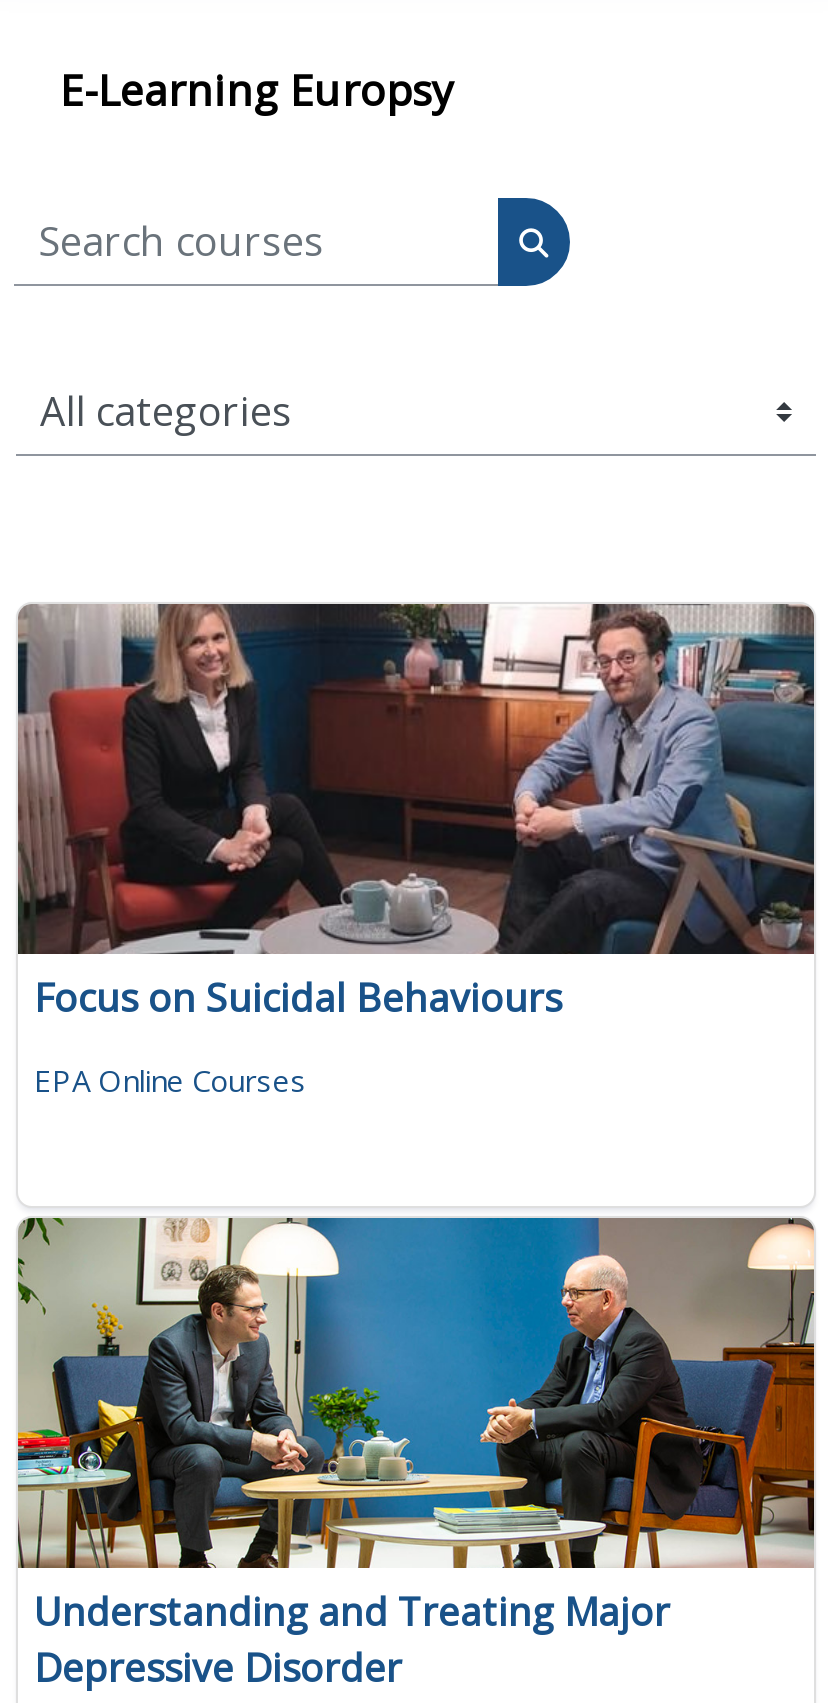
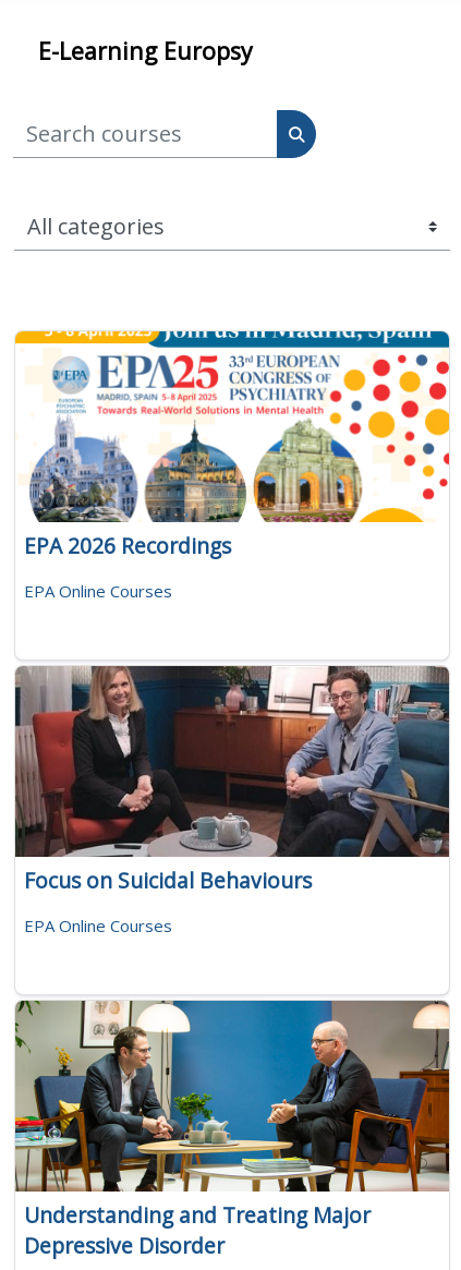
+ [image]
+ EPA 2026 Recordings
+ EPA Online Courses
